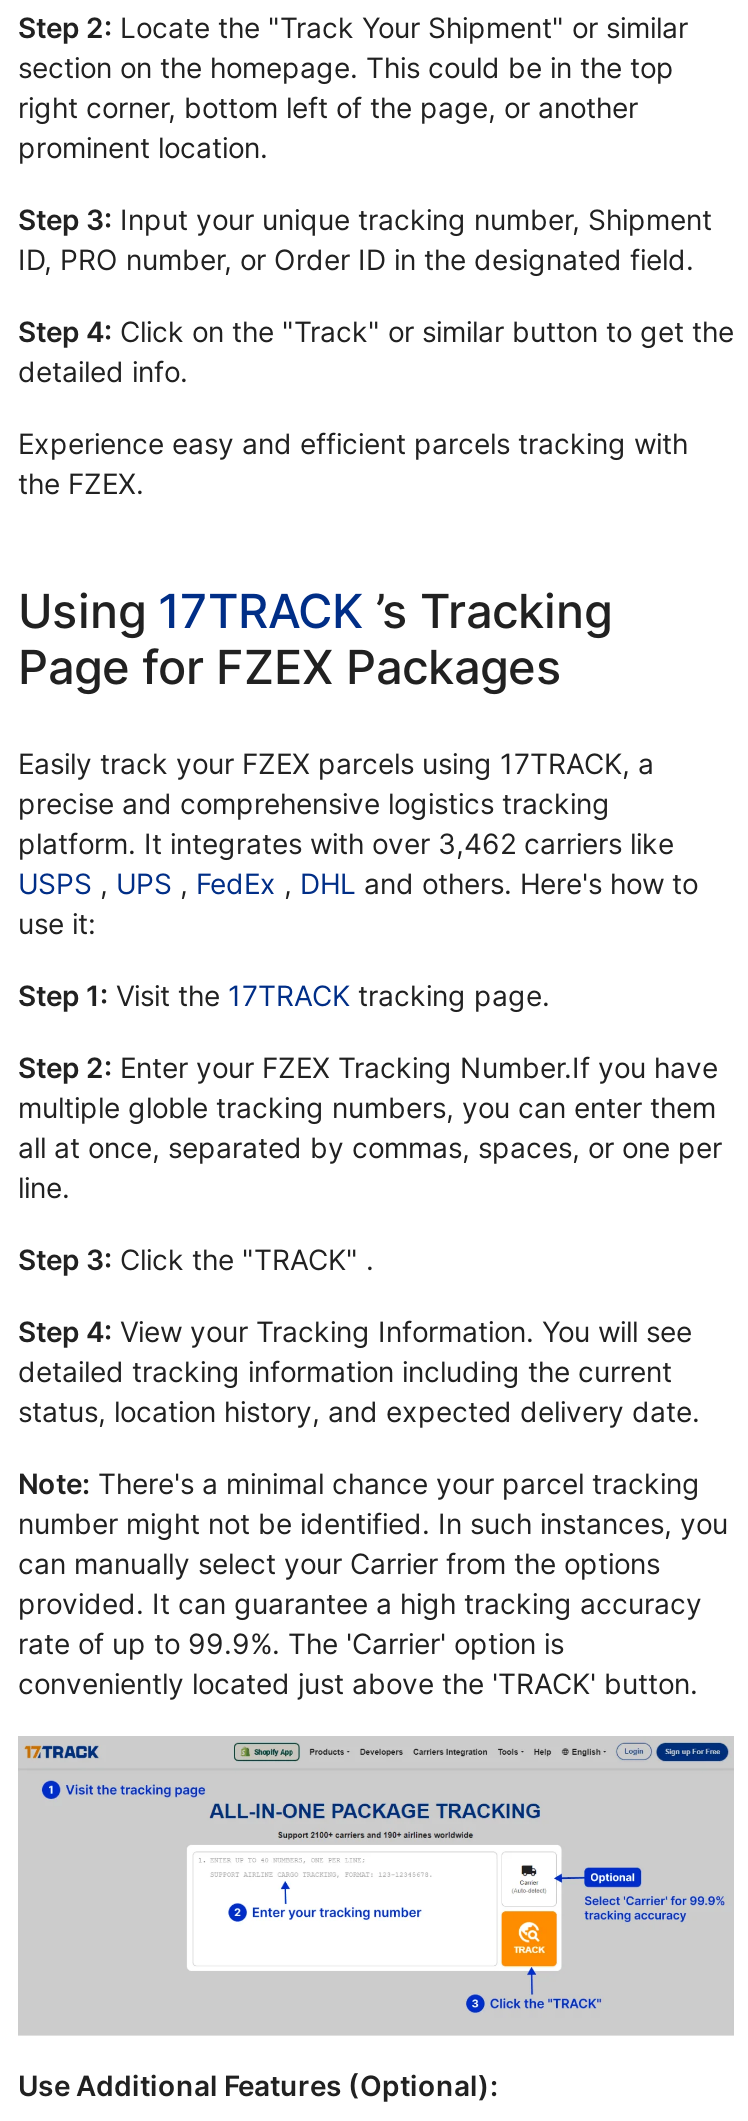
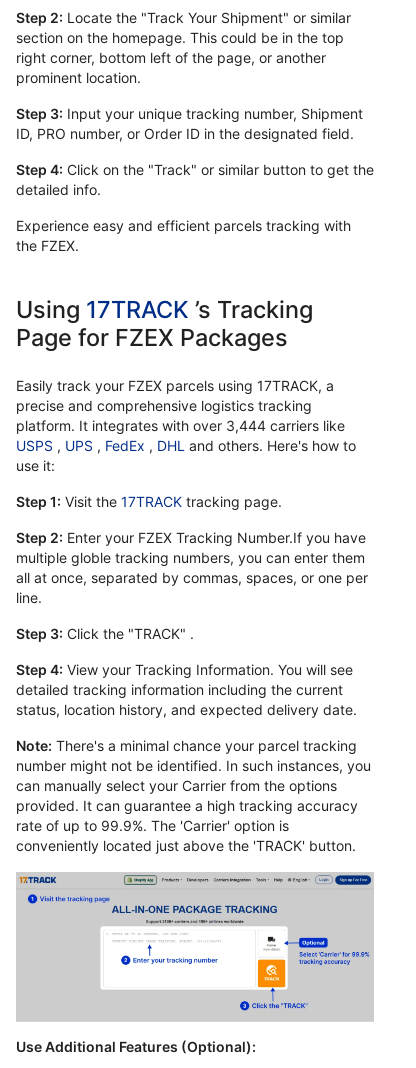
- platform. It integrates with over 3,462 carriers like
+ platform. It integrates with over 3,444 carriers like
